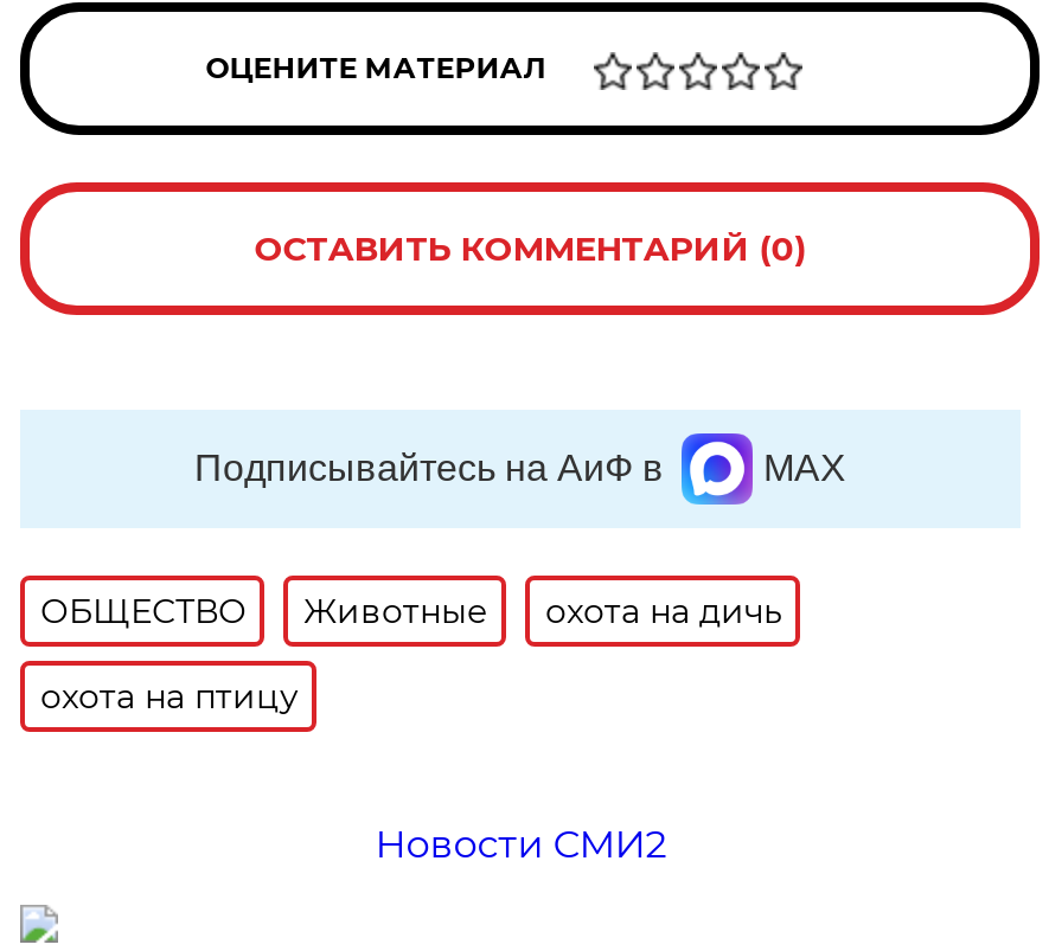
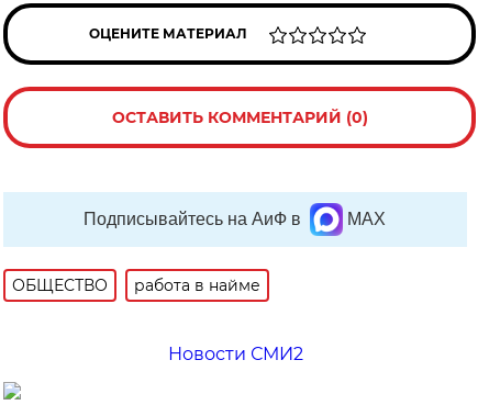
- Животные
- охота на дичь
- охота на птицу
+ работа в найме
